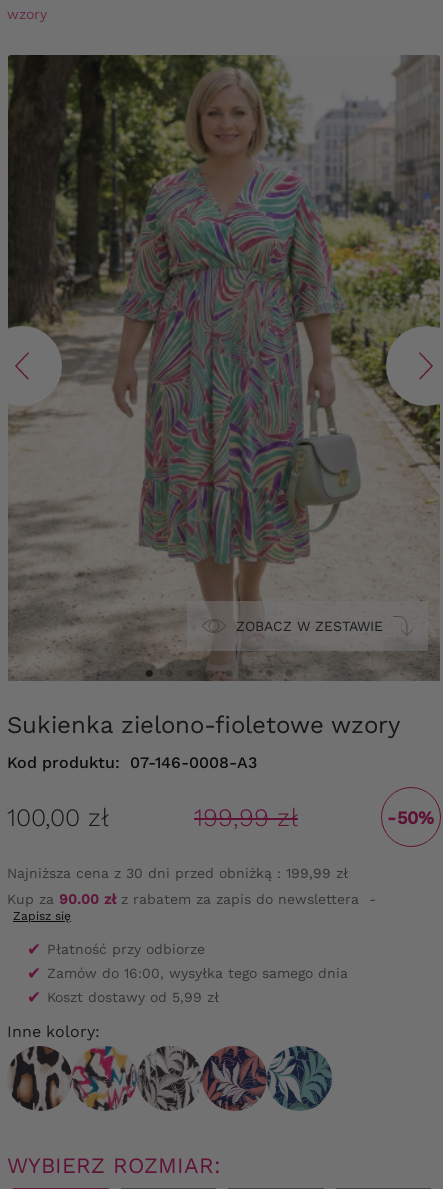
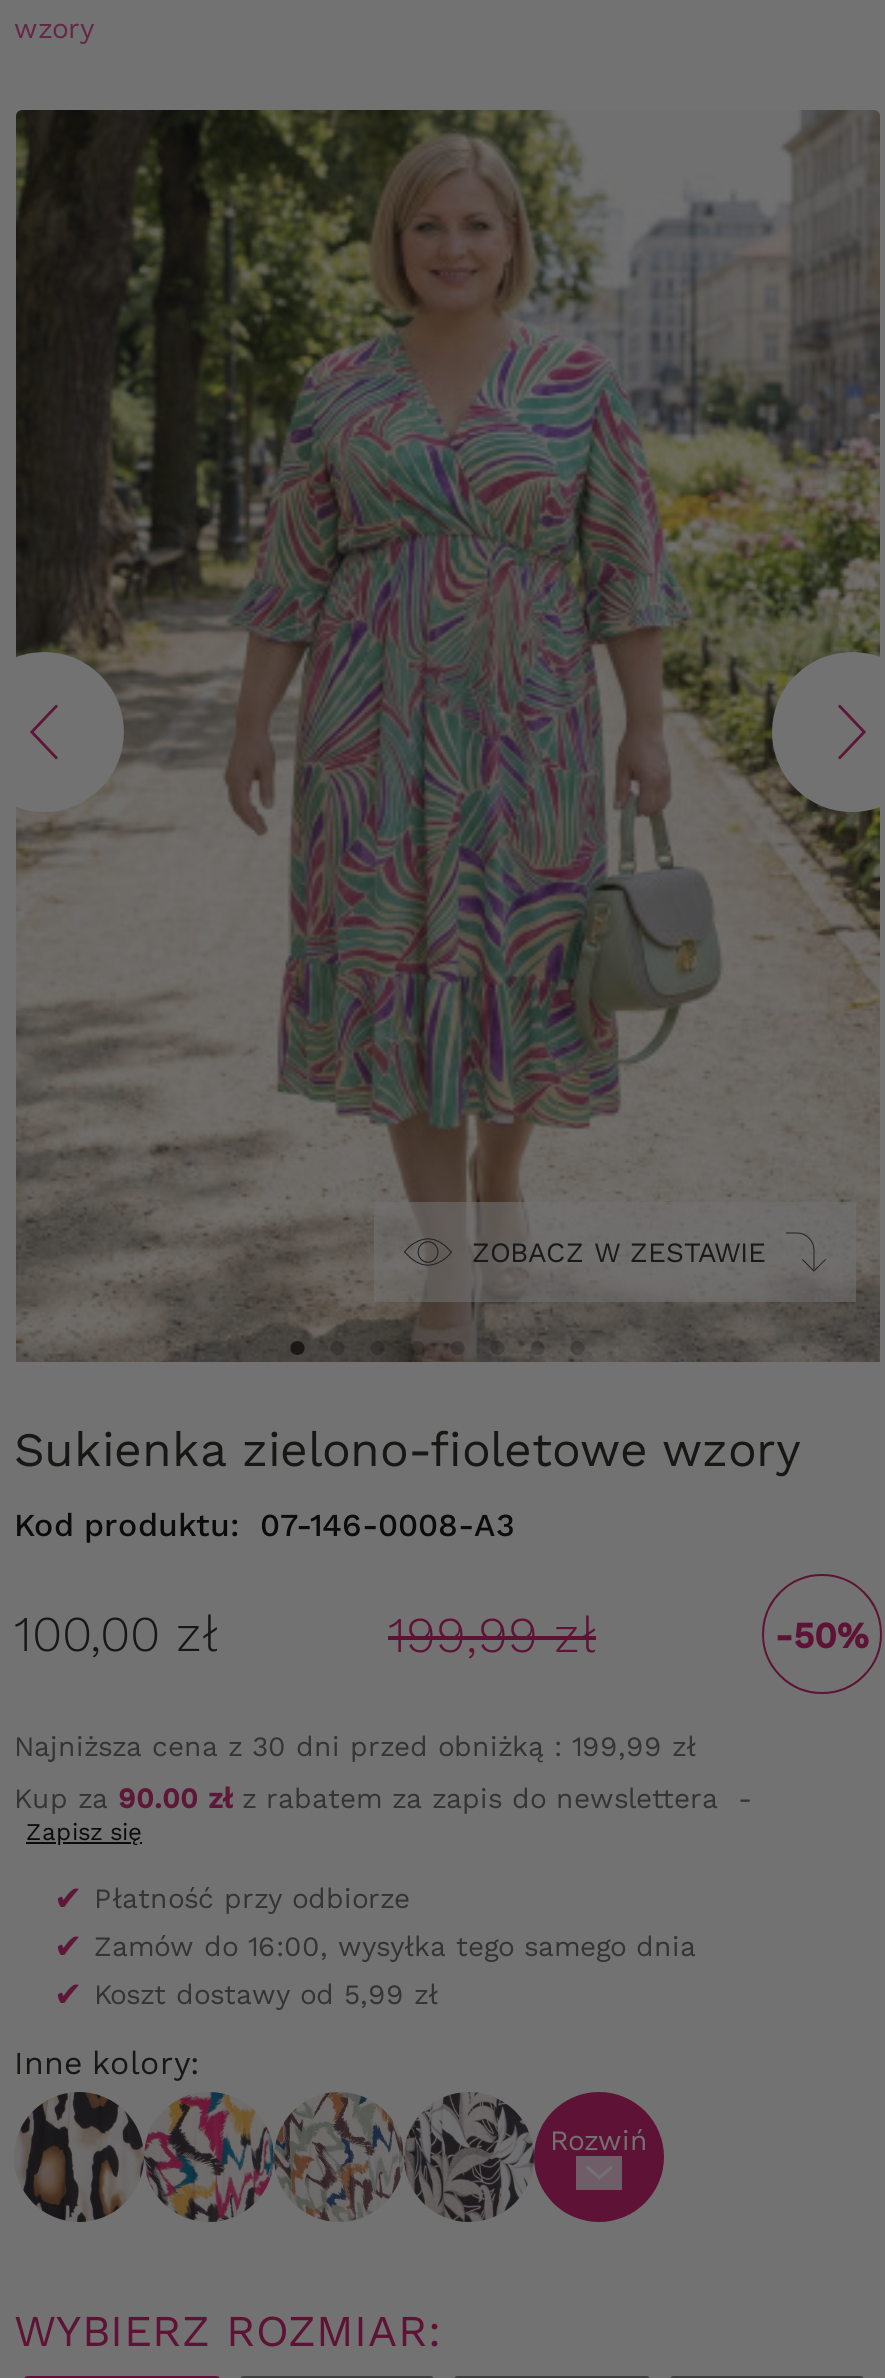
- [image]
+ [image]

+ Rozwiń
